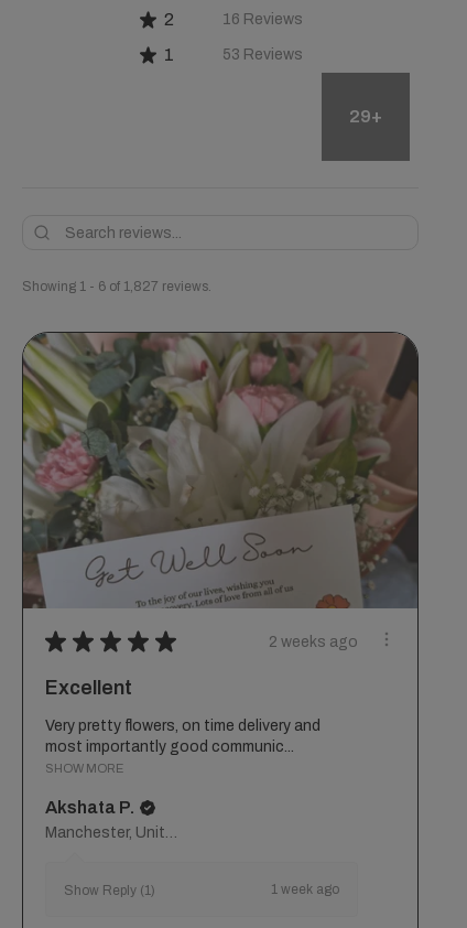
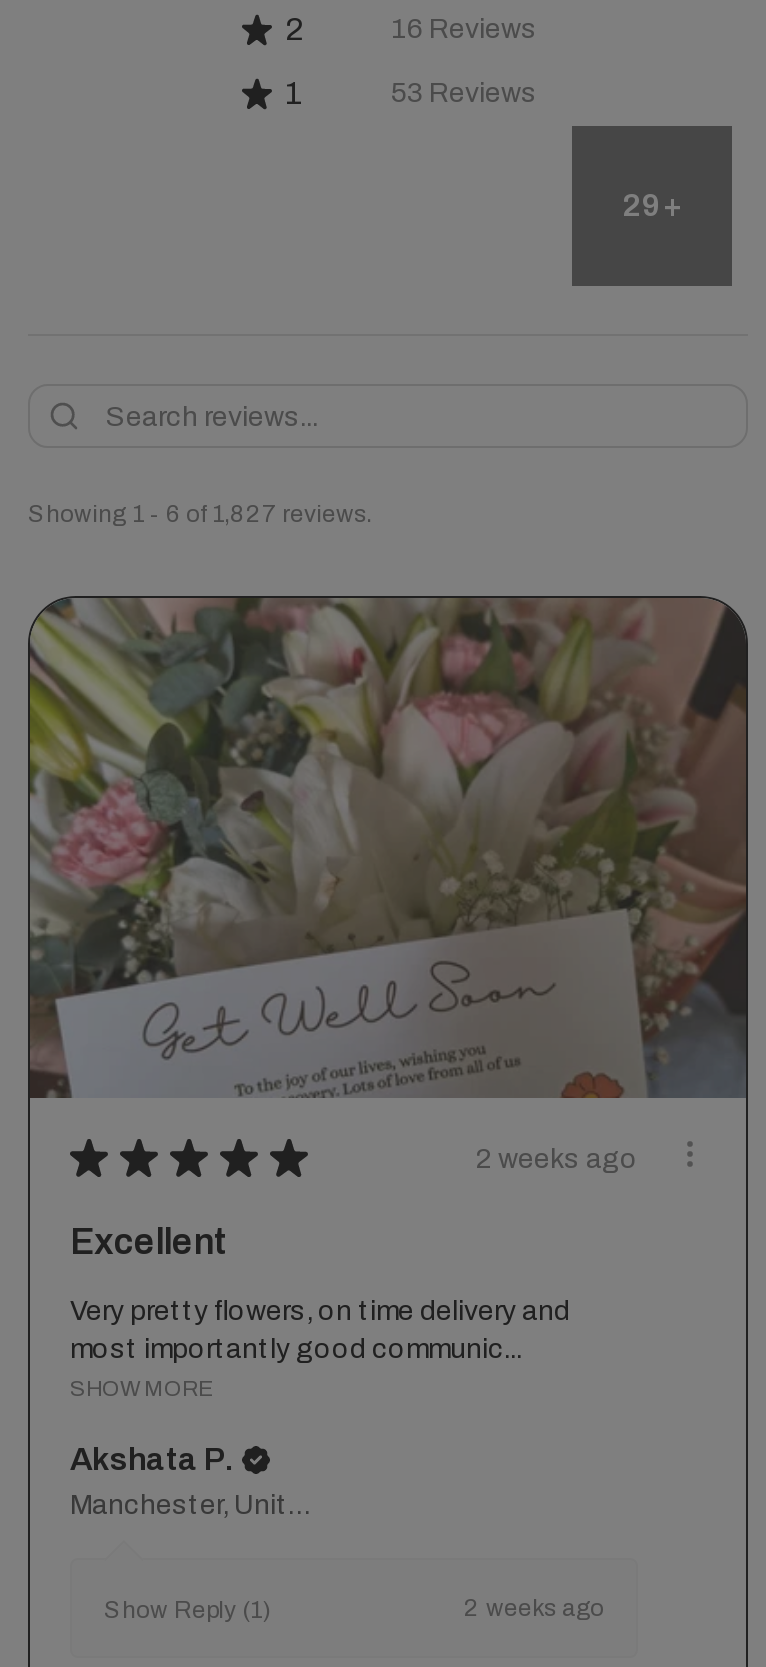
- 1 week ago
+ 2 weeks ago
